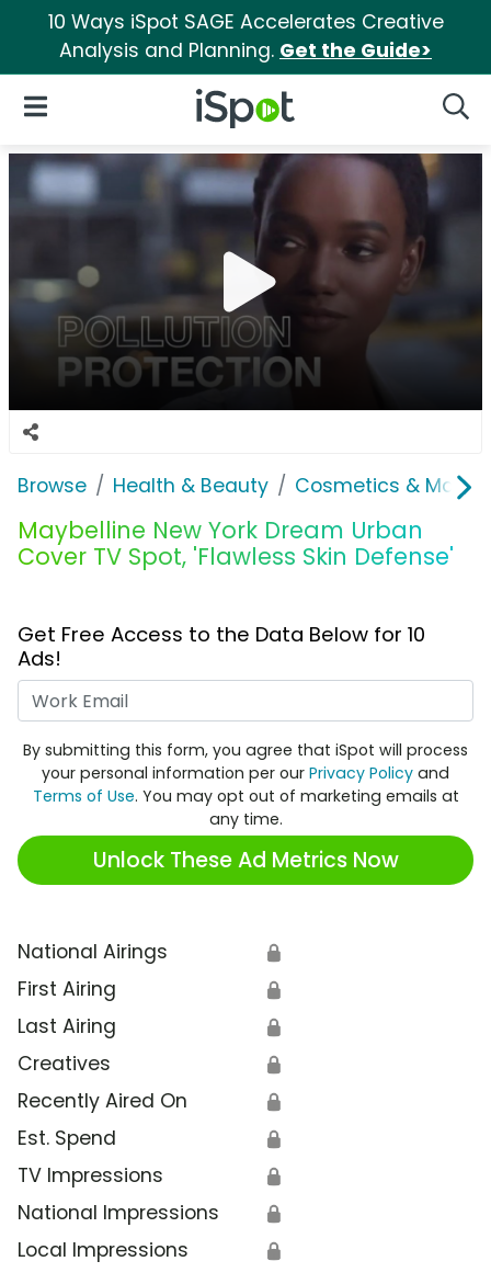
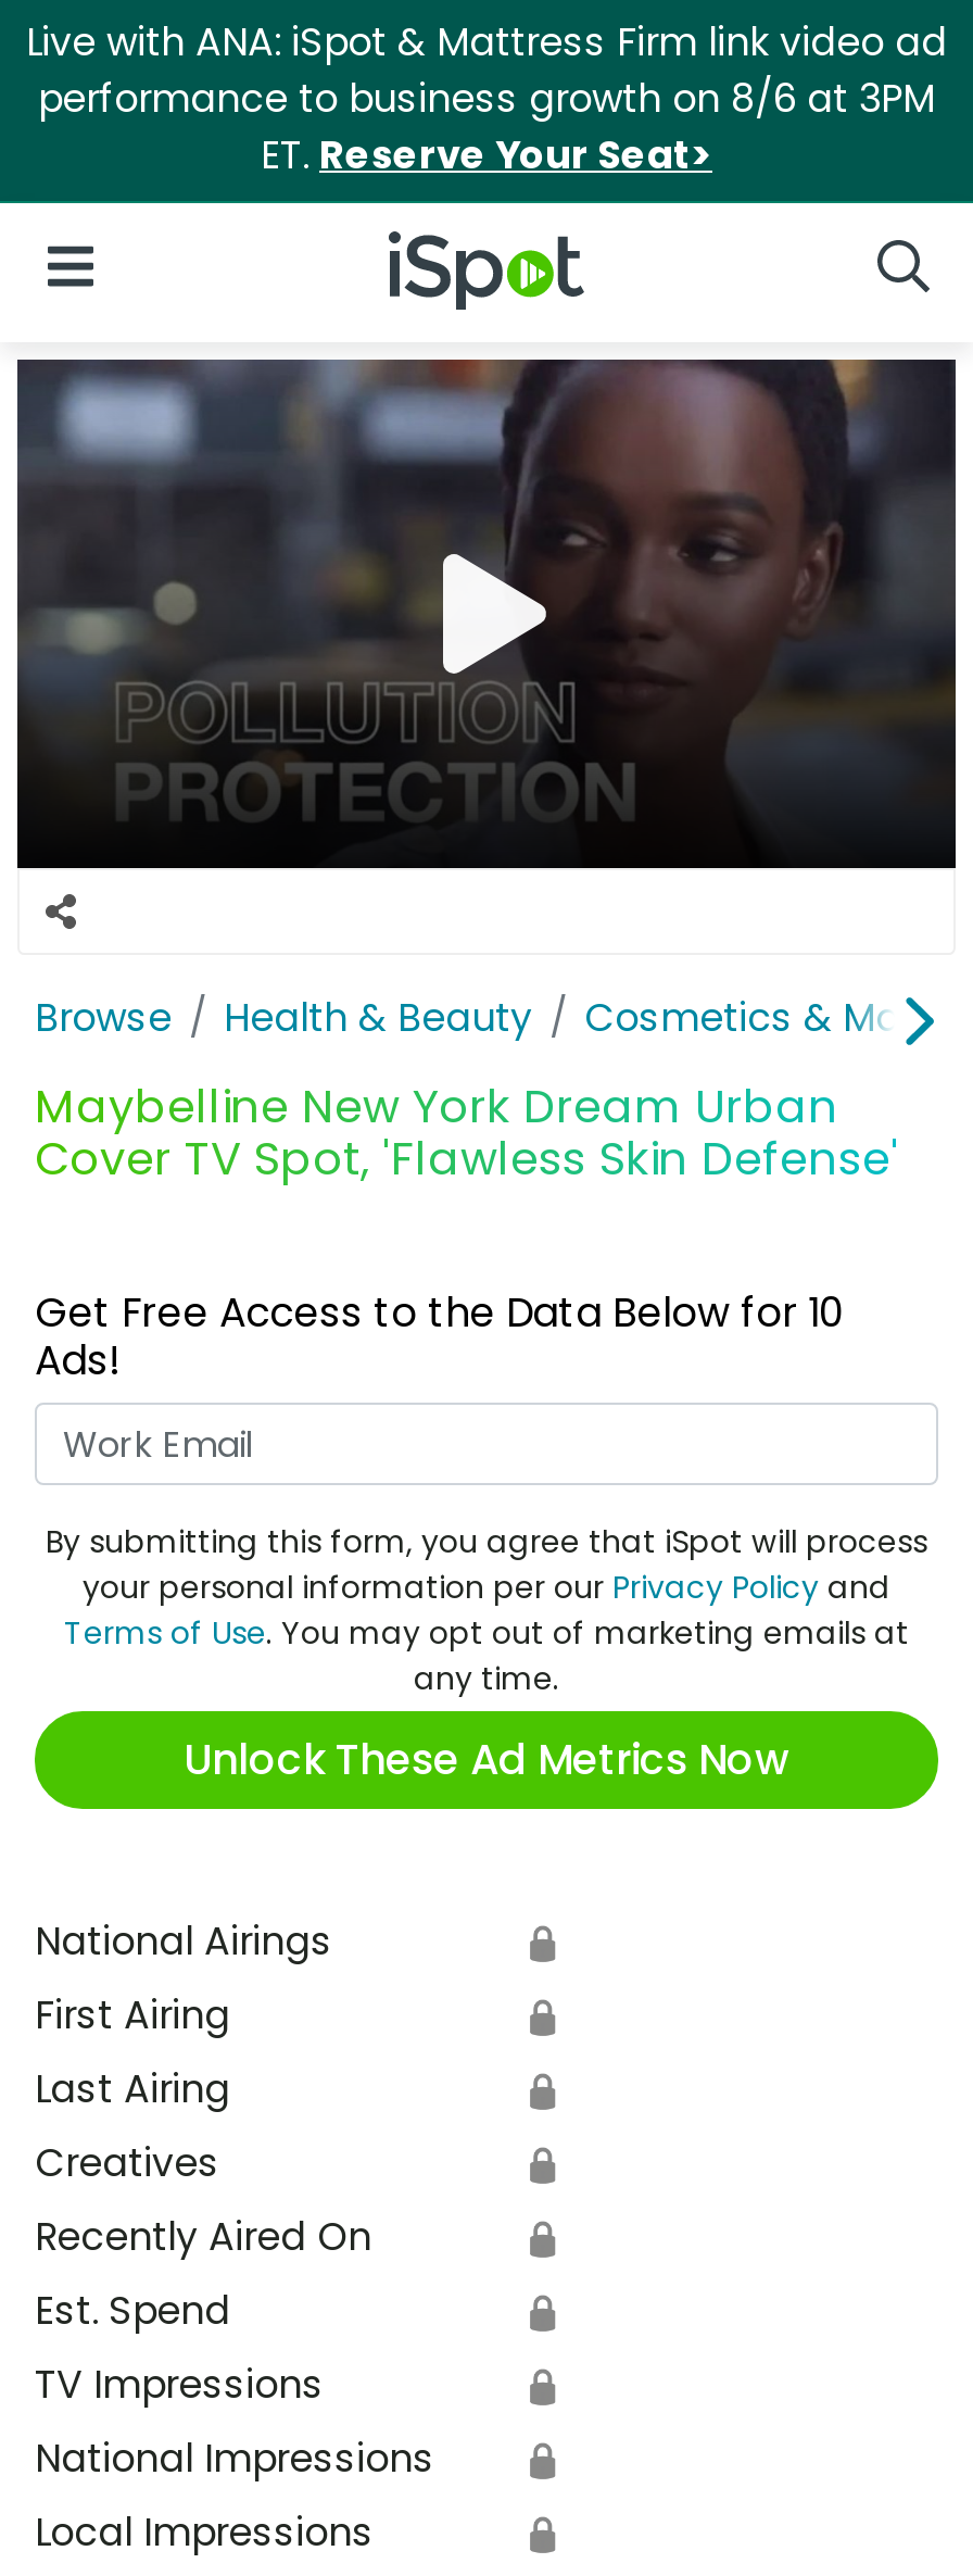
- 10 Ways iSpot SAGE Accelerates Creative
- Analysis and Planning. Get the Guide>
+ Live with ANA: iSpot & Mattress Firm link video ad
+ performance to business growth on 8/6 at 3PM
+ ET. Reserve Your Seat>
